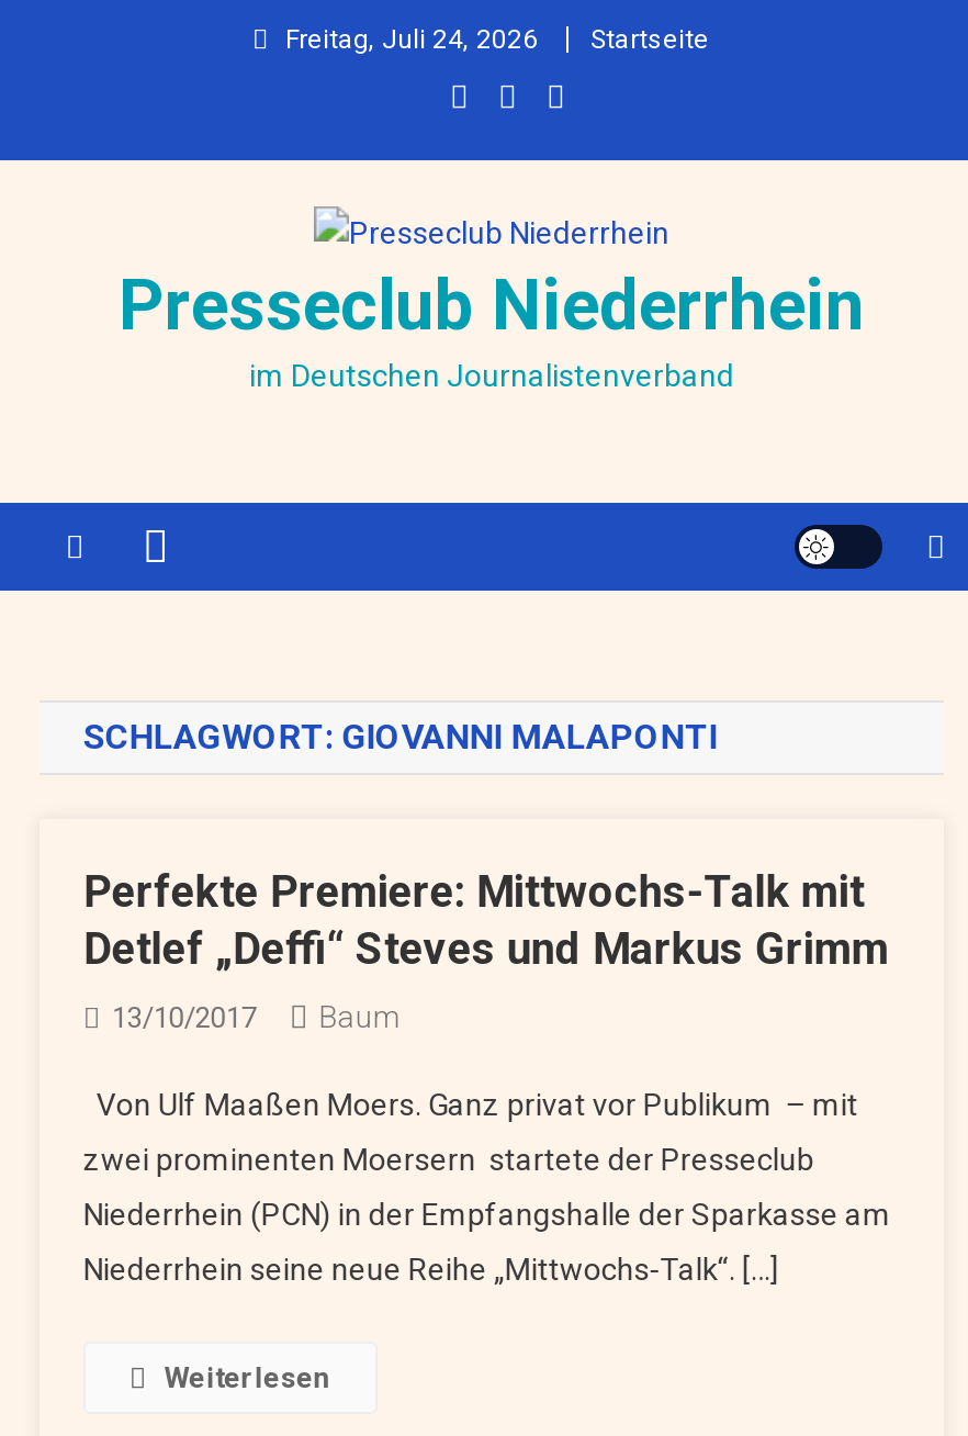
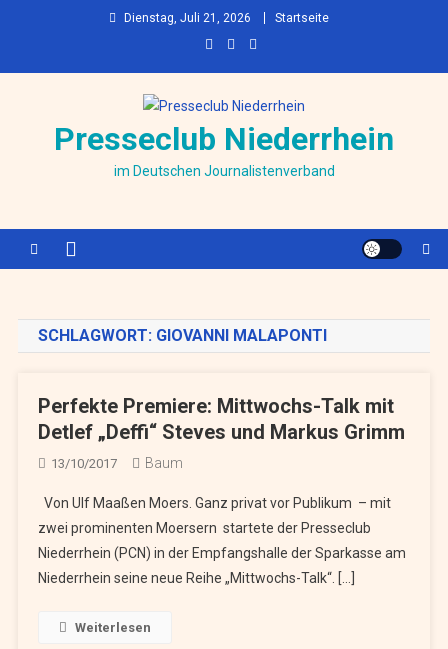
- Freitag, Juli 24, 2026
+ Dienstag, Juli 21, 2026
